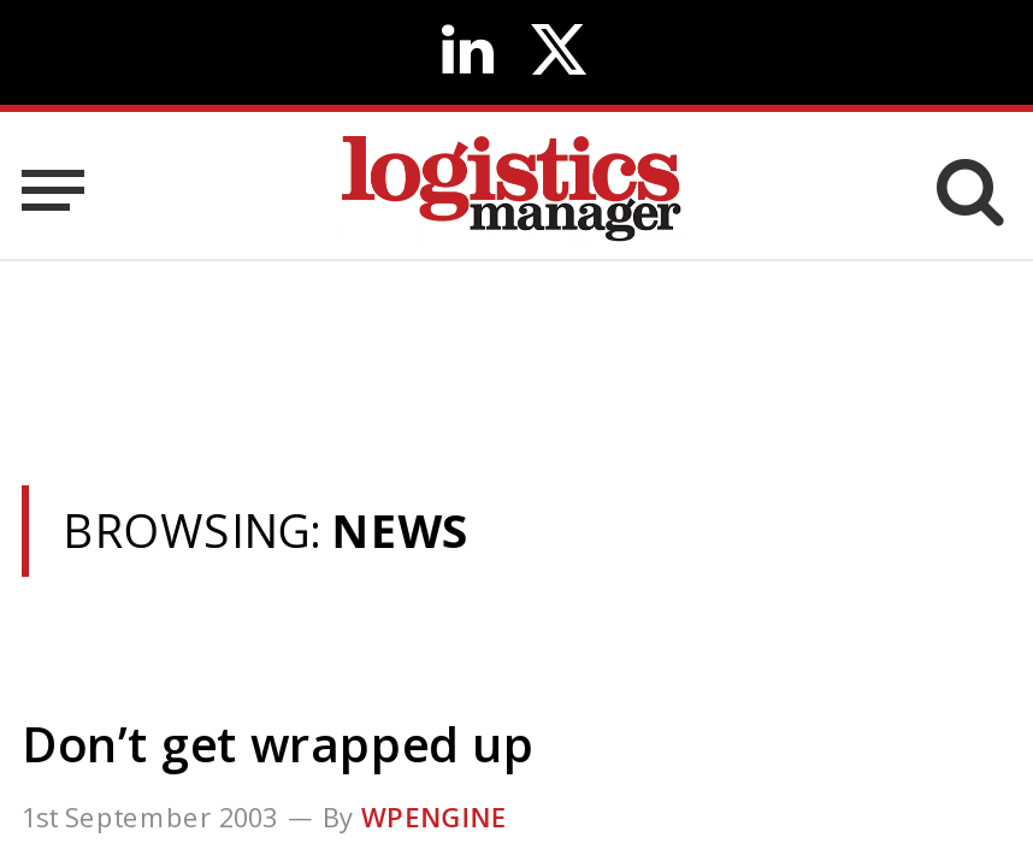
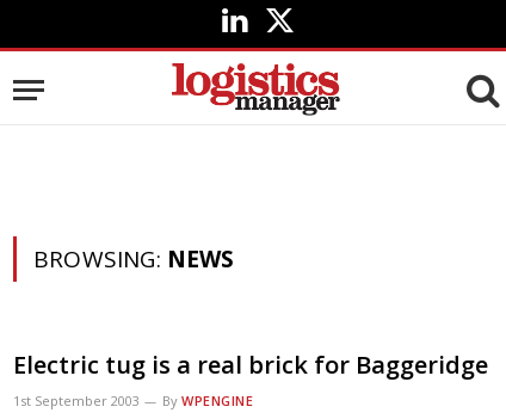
- Don’t get wrapped up
+ Electric tug is a real brick for Baggeridge
